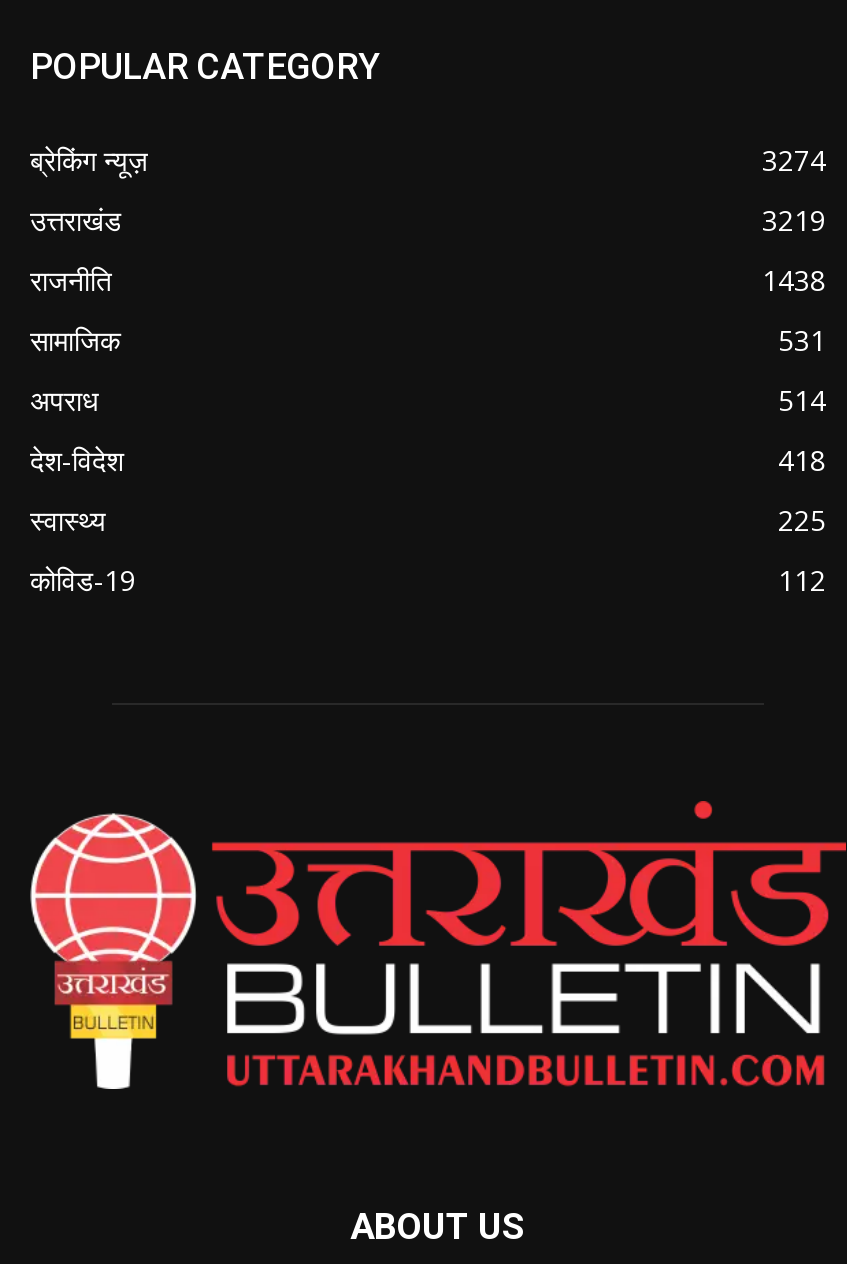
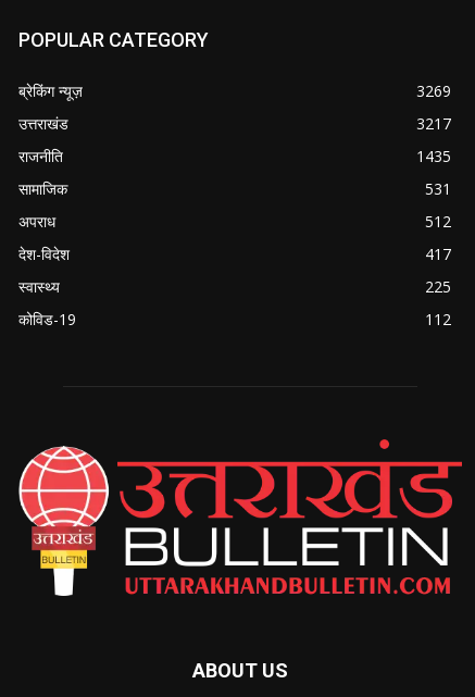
- 3274
+ 3269

- 3219
+ 3217

- 1438
+ 1435

- 514
+ 512

- 418
+ 417
